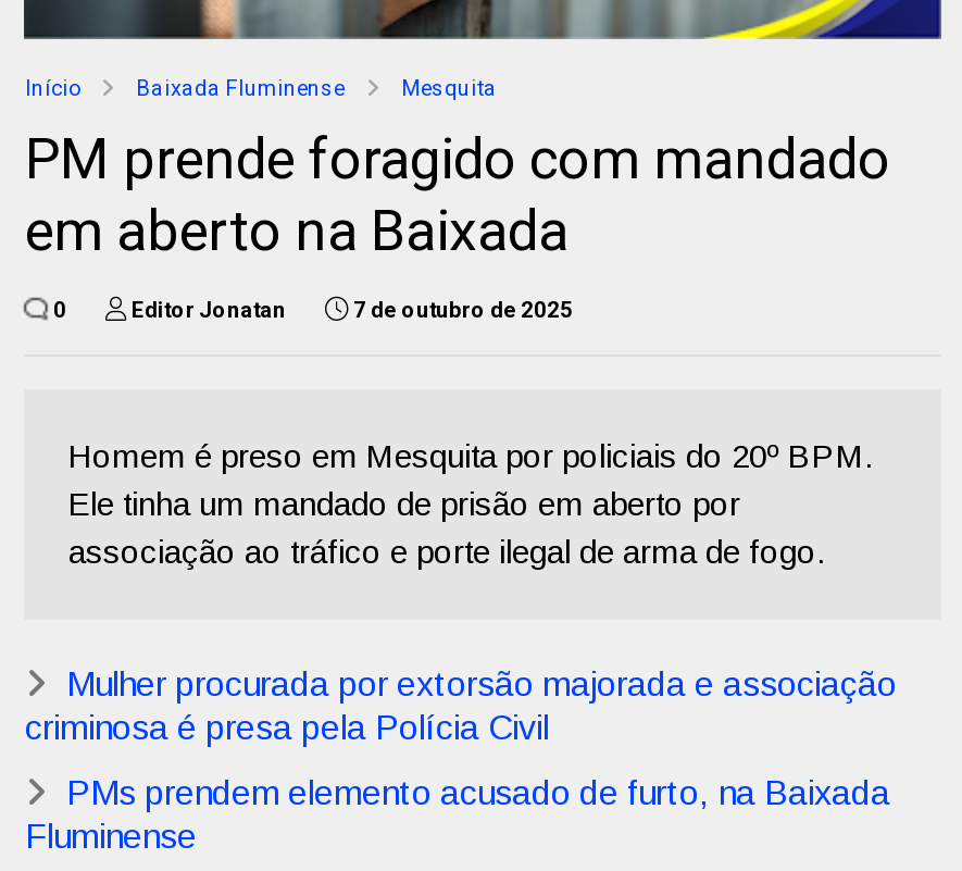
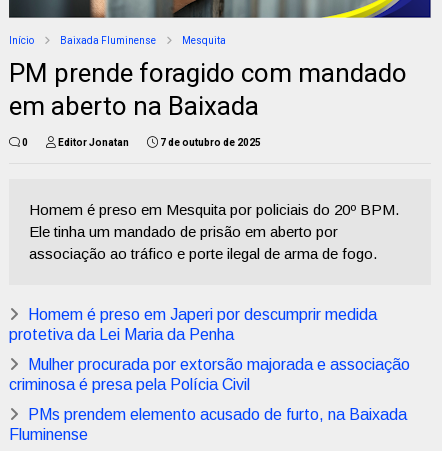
+ Homem é preso em Japeri por descumprir medida
+ protetiva da Lei Maria da Penha
